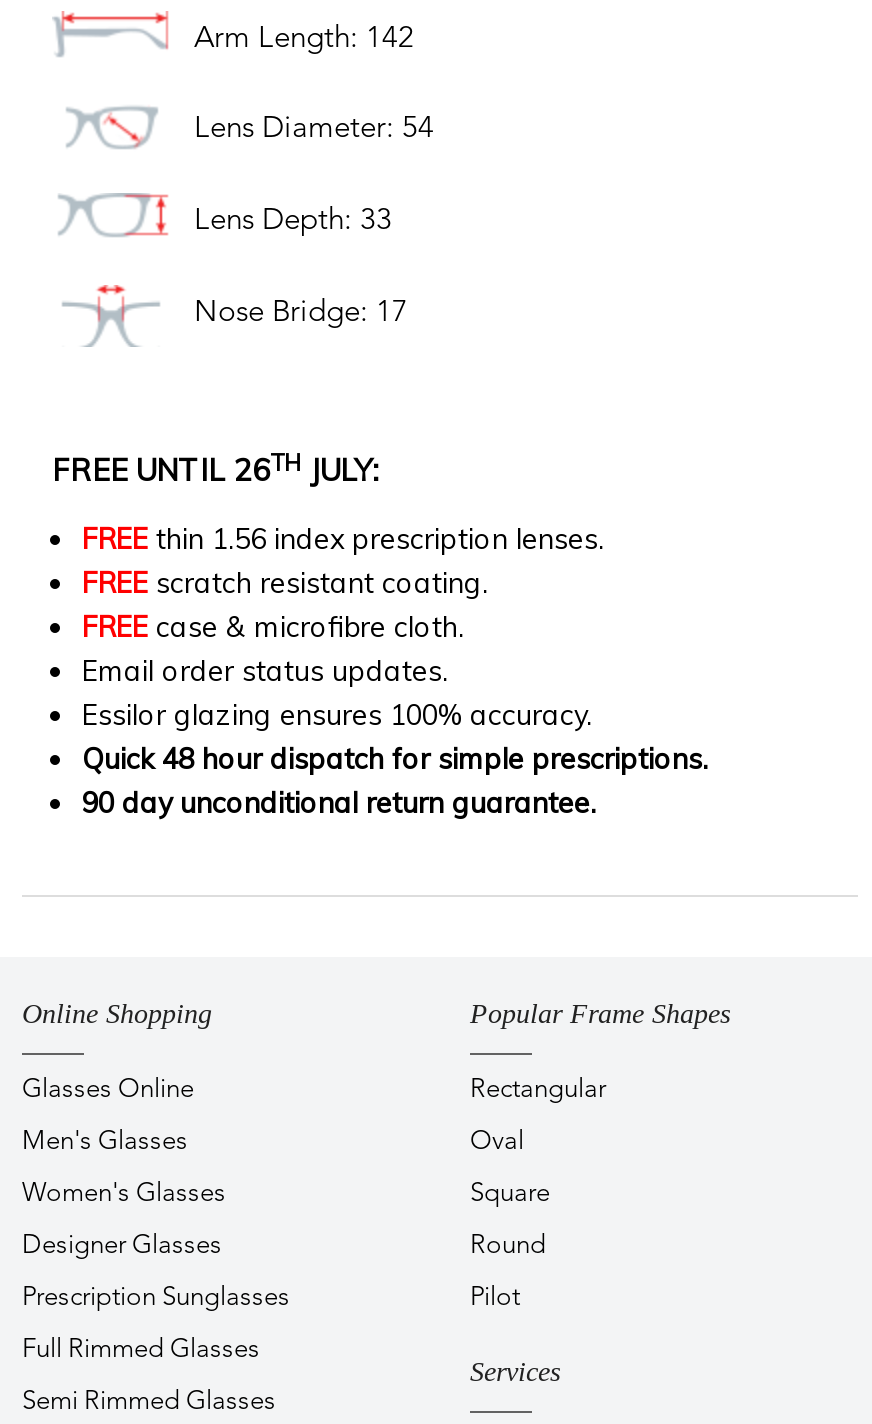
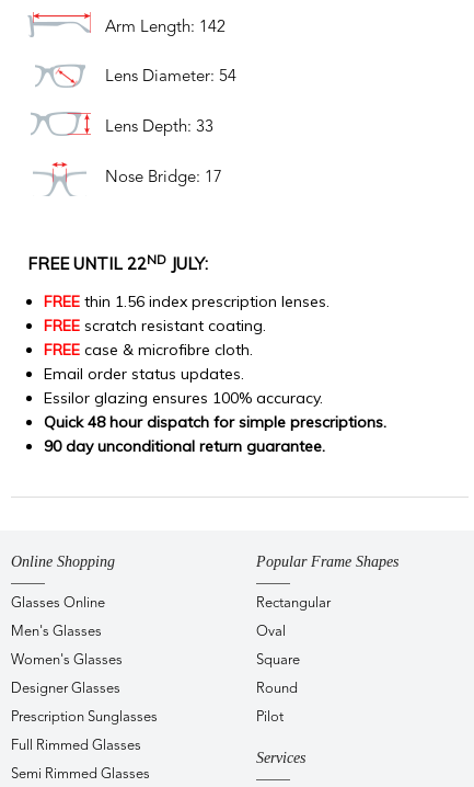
- FREE UNTIL 26TH JULY:
+ FREE UNTIL 22ND JULY:
